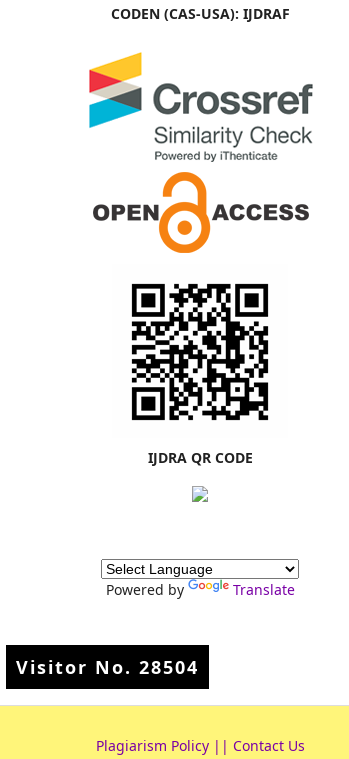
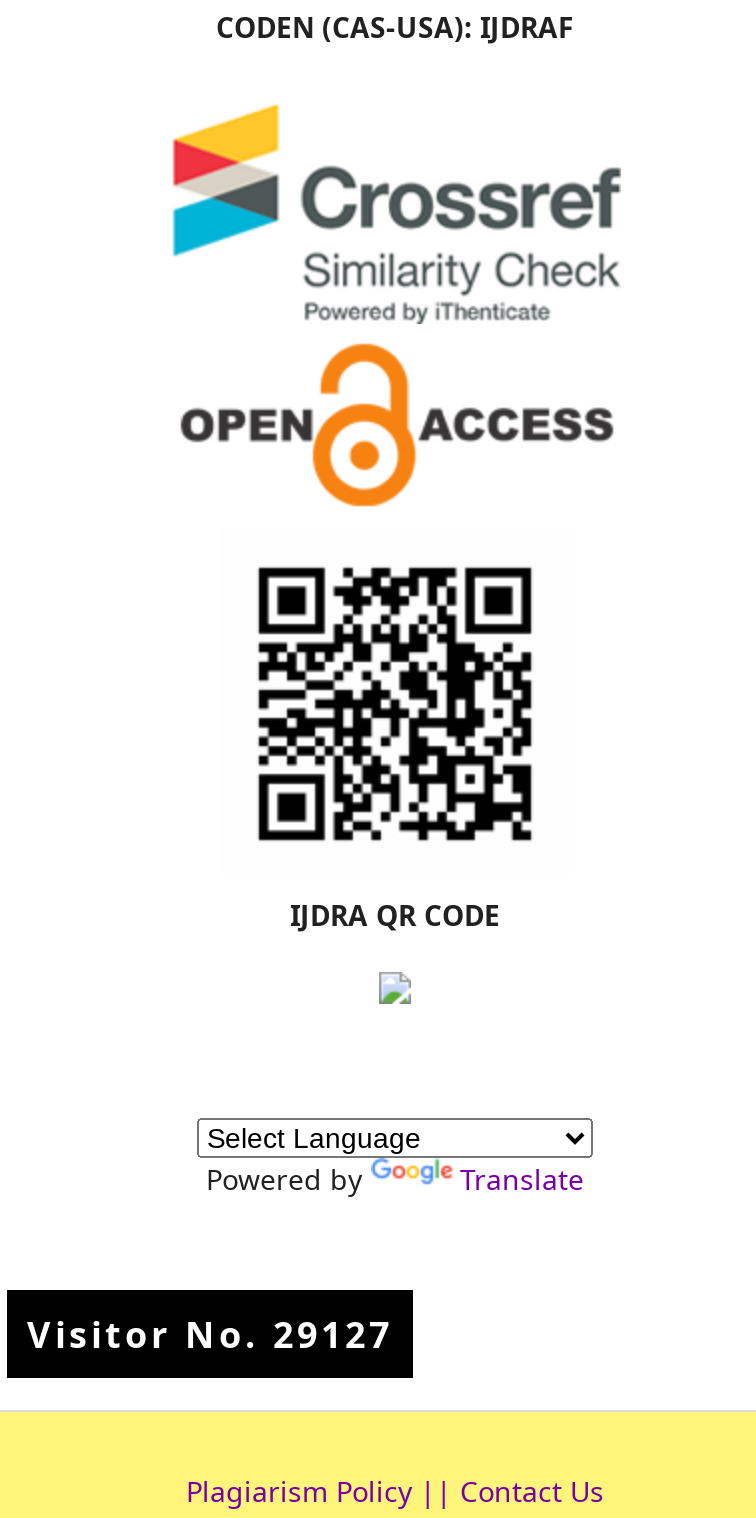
- Visitor No. 28504
+ Visitor No. 29127
